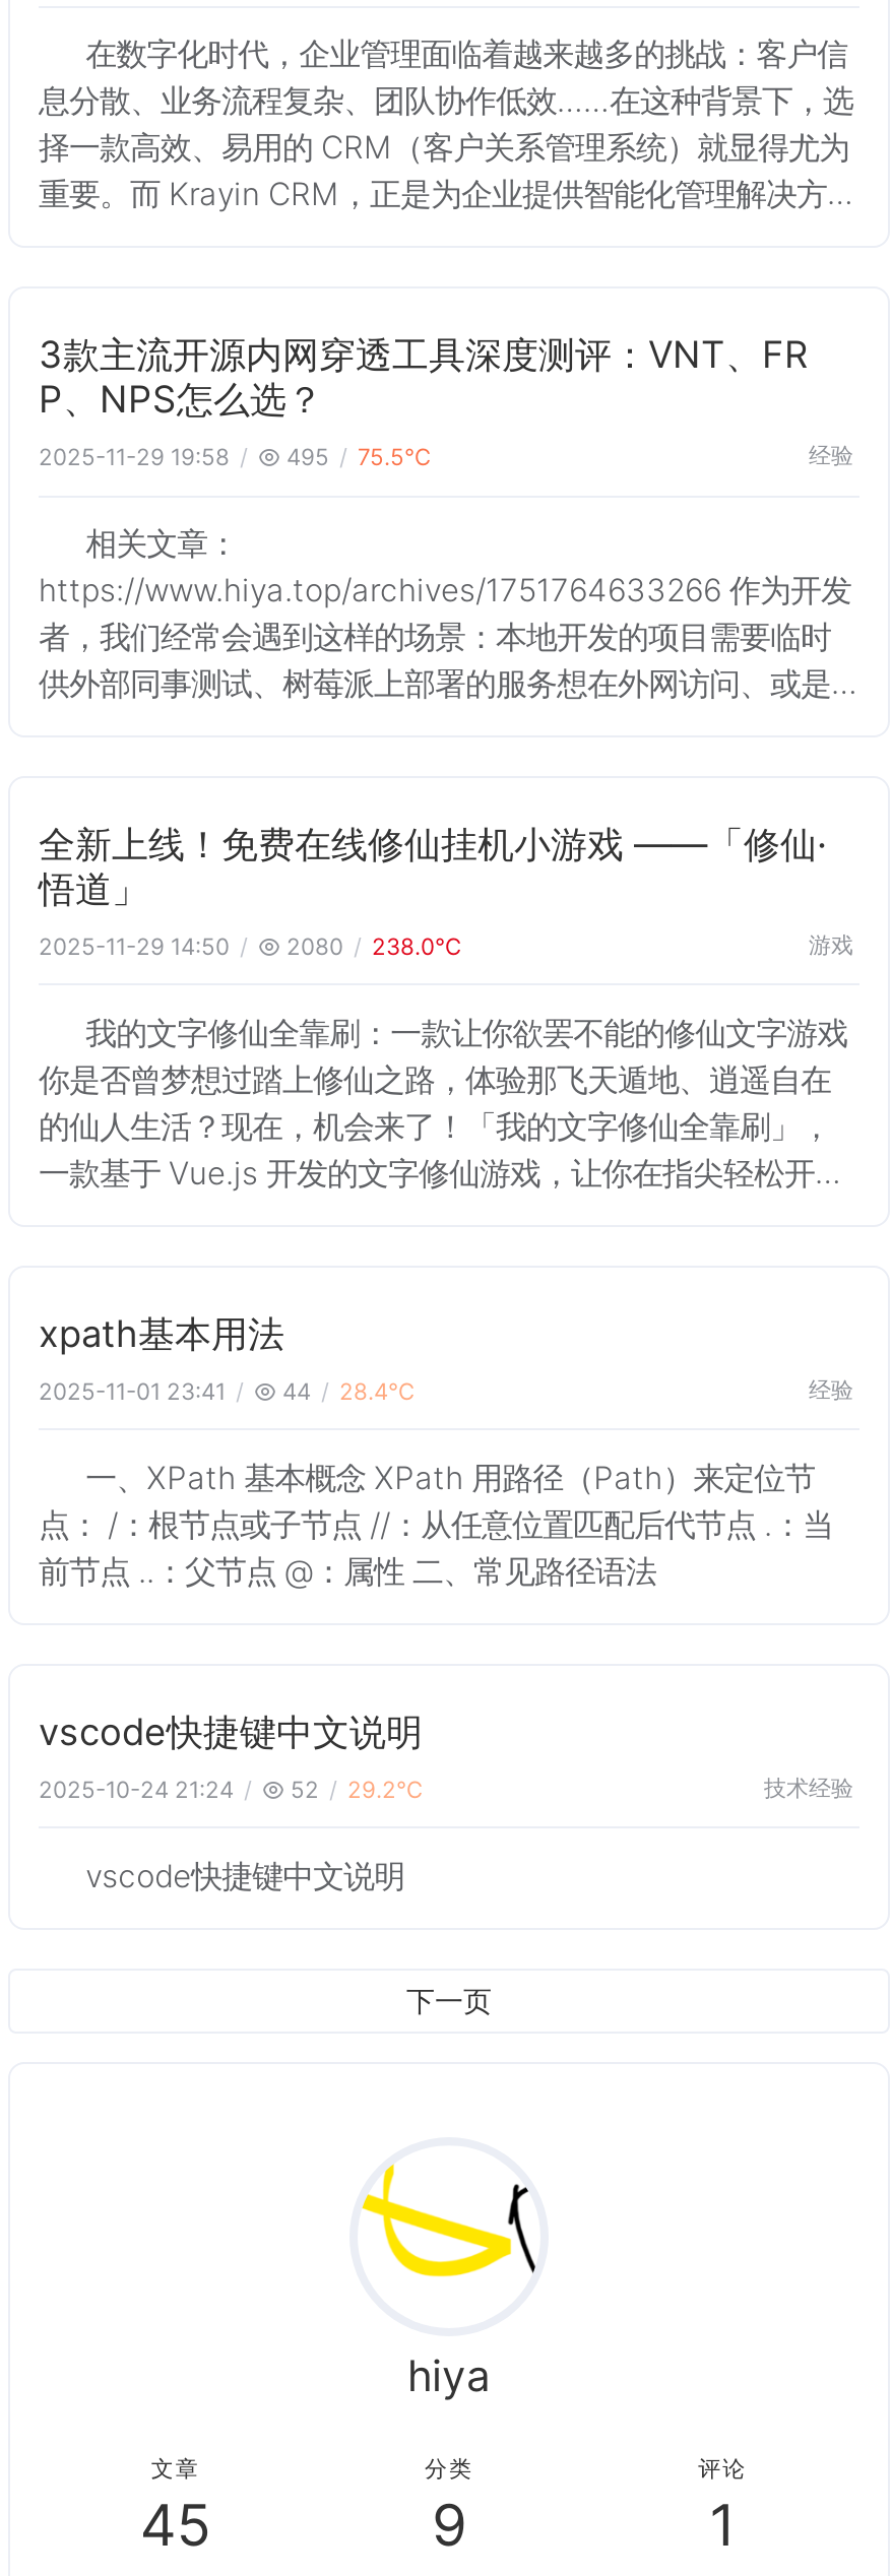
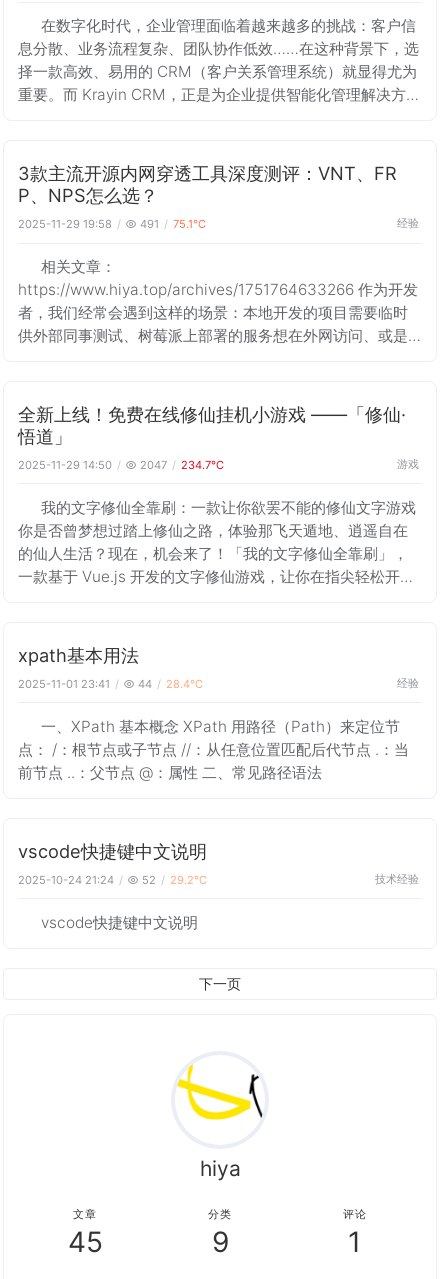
- 495
+ 491

- 75.5℃
+ 75.1℃

- 2080
+ 2047

- 238.0℃
+ 234.7℃
